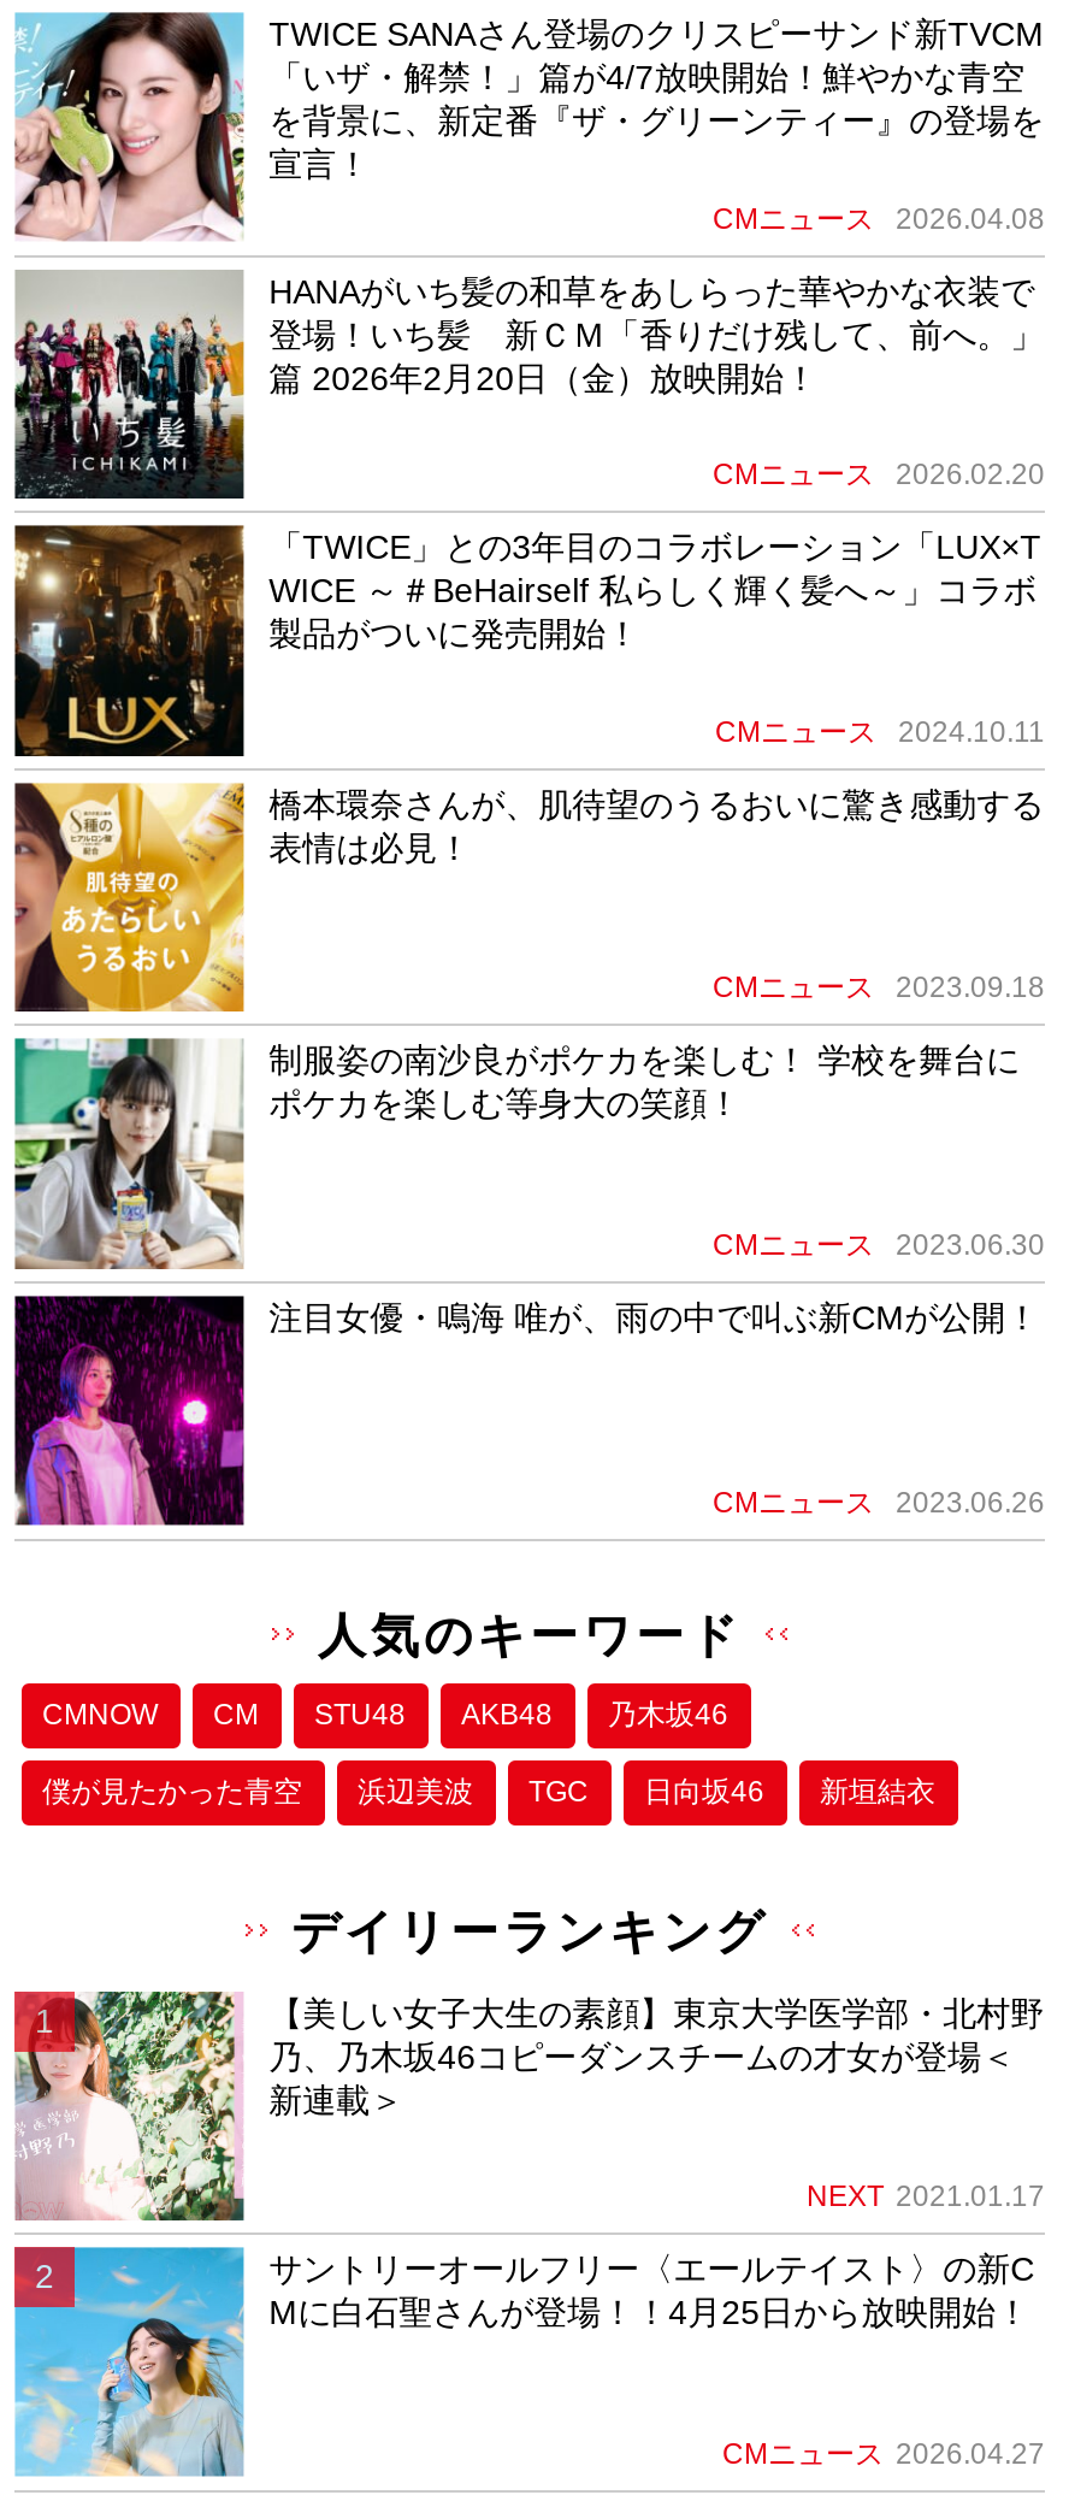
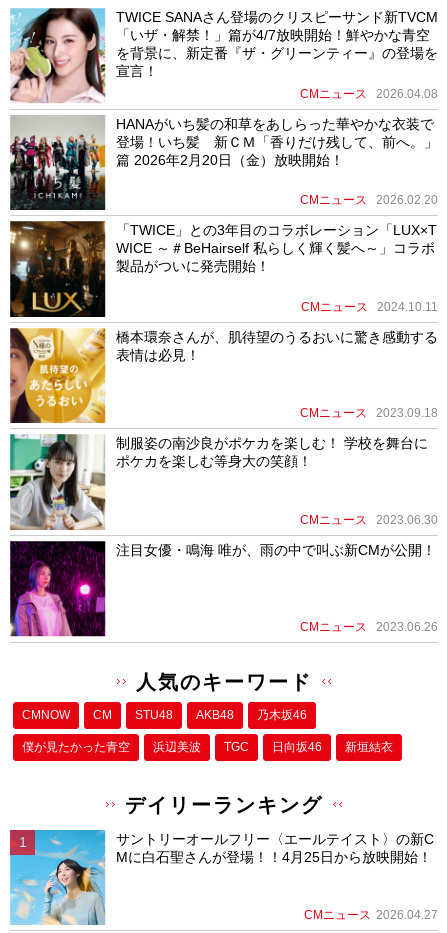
- [image]
- 【美しい女子大生の素顔】東京大学医学部・北村野
- 乃、乃木坂46コピーダンスチームの才女が登場＜
- 新連載＞
- NEXT 2021.01.17
